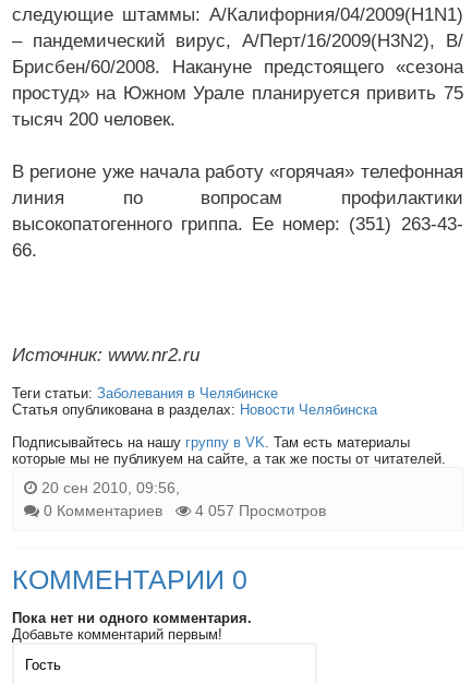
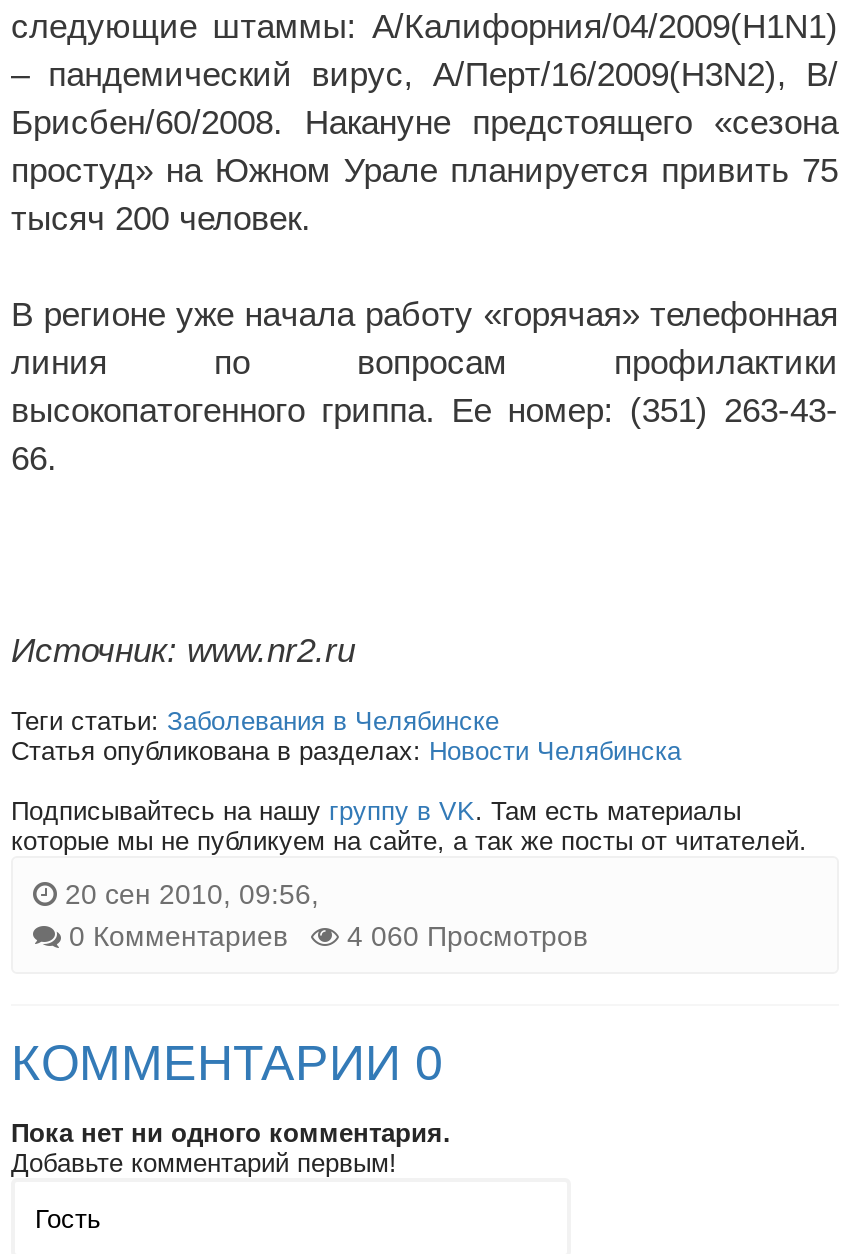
- 0 Комментариев 4 057 Просмотров
+ 0 Комментариев 4 060 Просмотров
